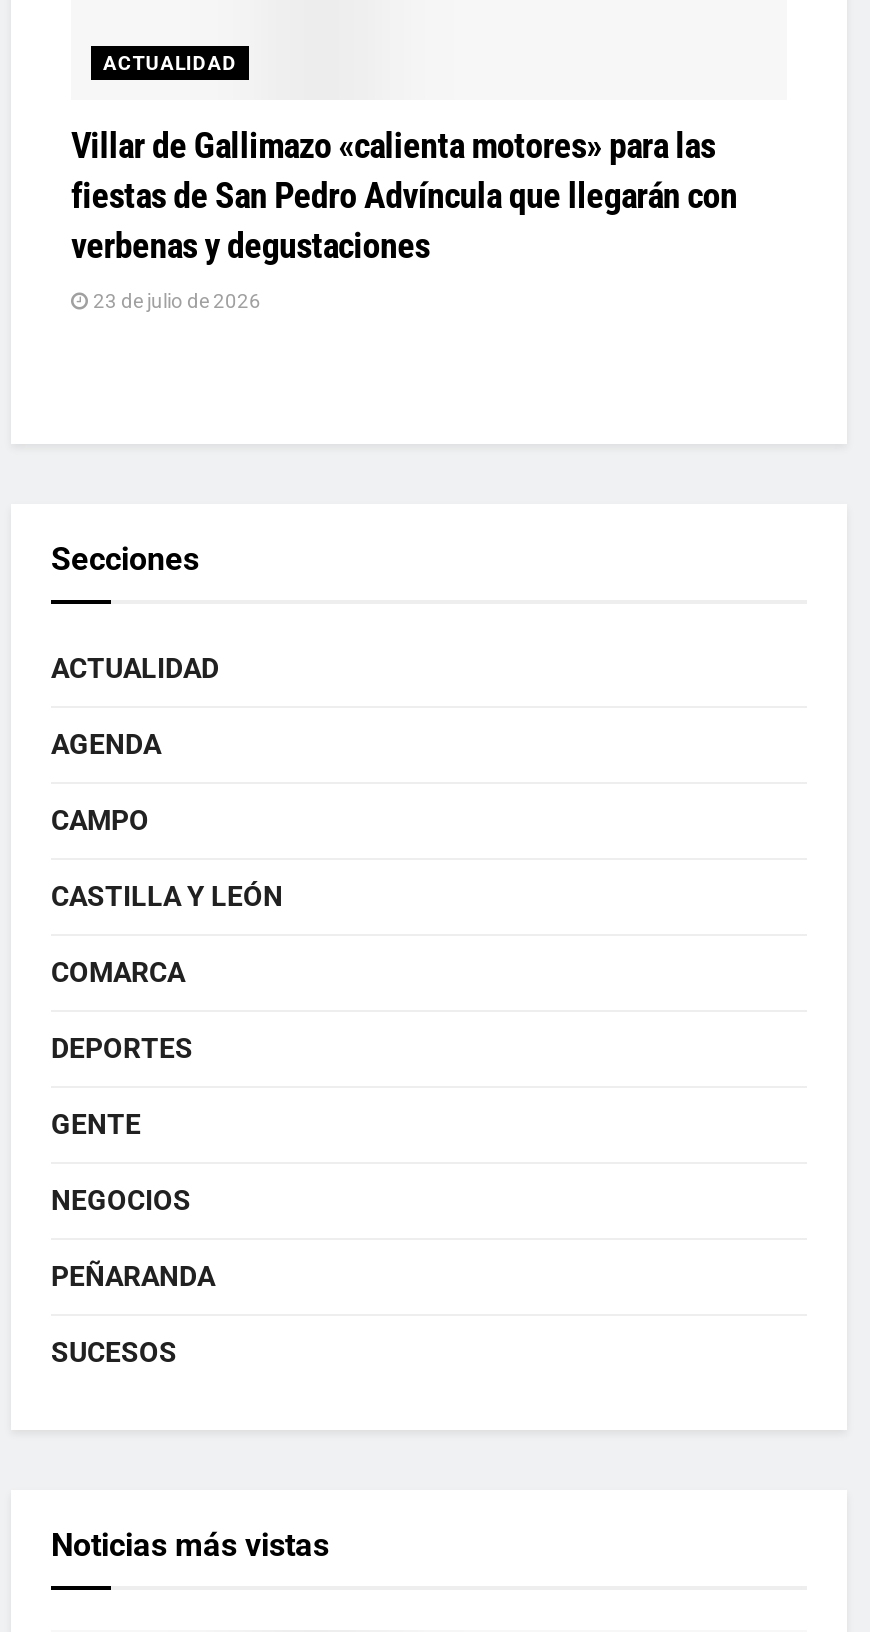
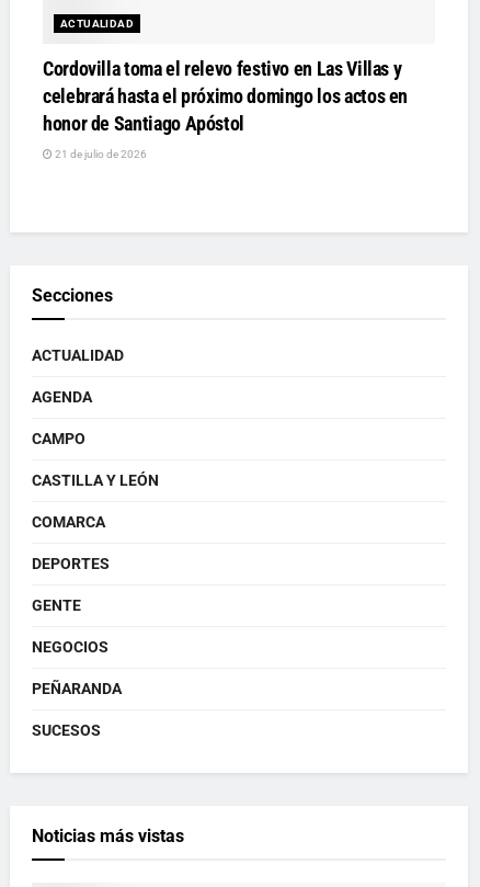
- Villar de Gallimazo «calienta motores» para las
- fiestas de San Pedro Advíncula que llegarán con
- verbenas y degustaciones
+ Cordovilla toma el relevo festivo en Las Villas y
+ celebrará hasta el próximo domingo los actos en
+ honor de Santiago Apóstol

- 23 de julio de 2026
+ 21 de julio de 2026
